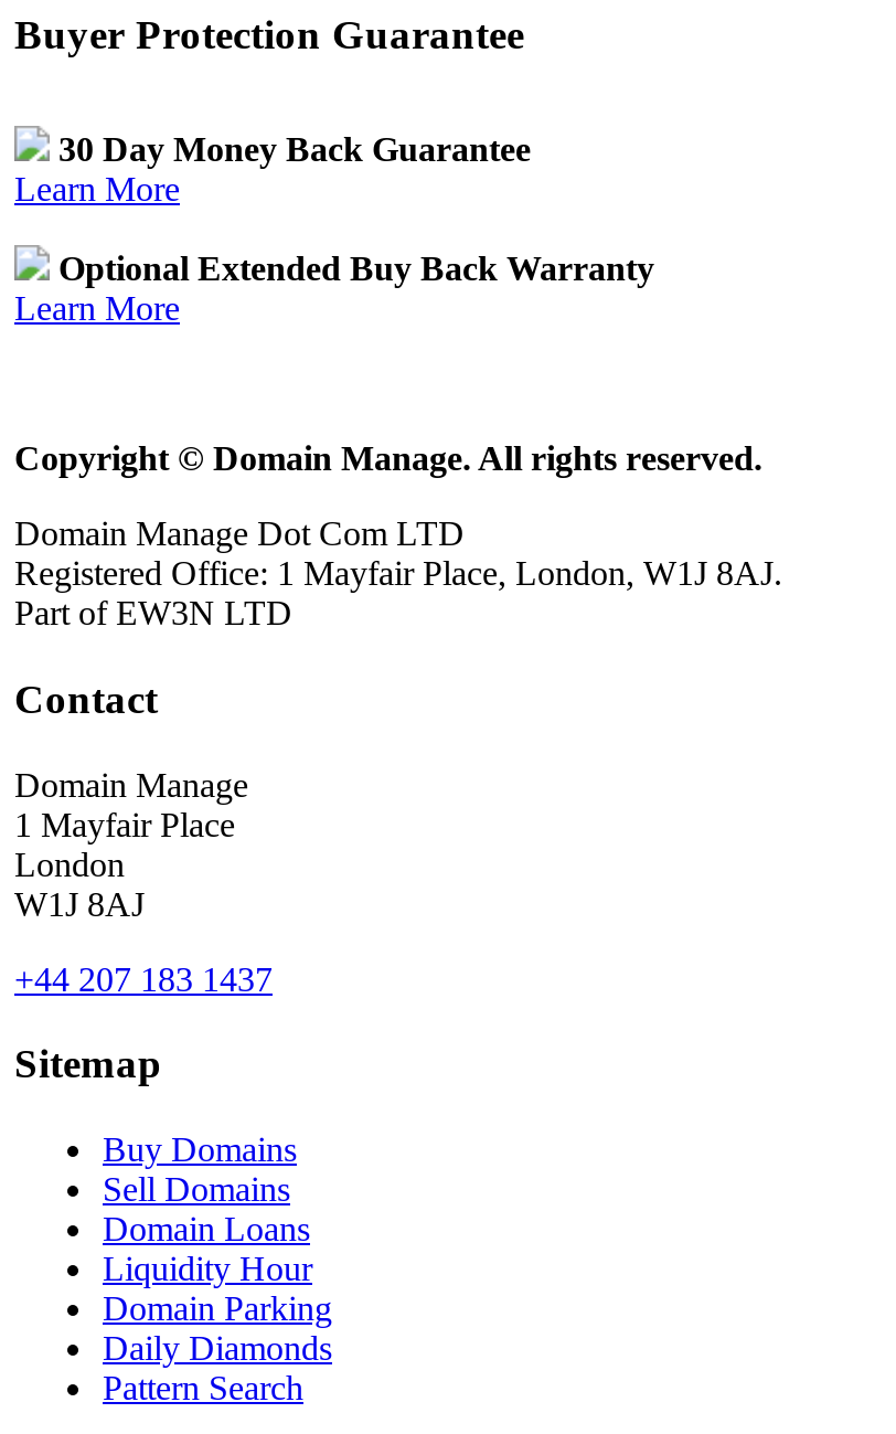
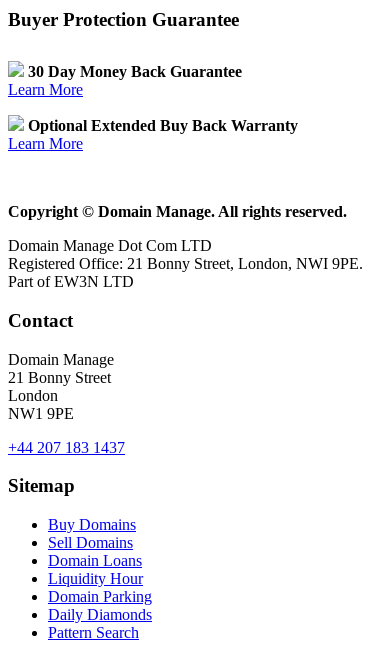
- Registered Office: 1 Mayfair Place, London, W1J 8AJ.
+ Registered Office: 21 Bonny Street, London, NWI 9PE.

- 1 Mayfair Place
+ 21 Bonny Street

- W1J 8AJ
+ NW1 9PE
